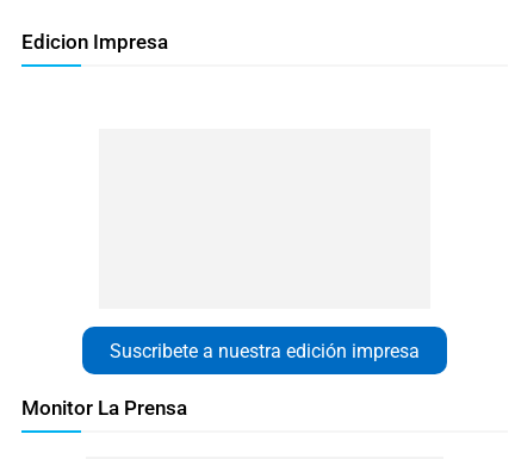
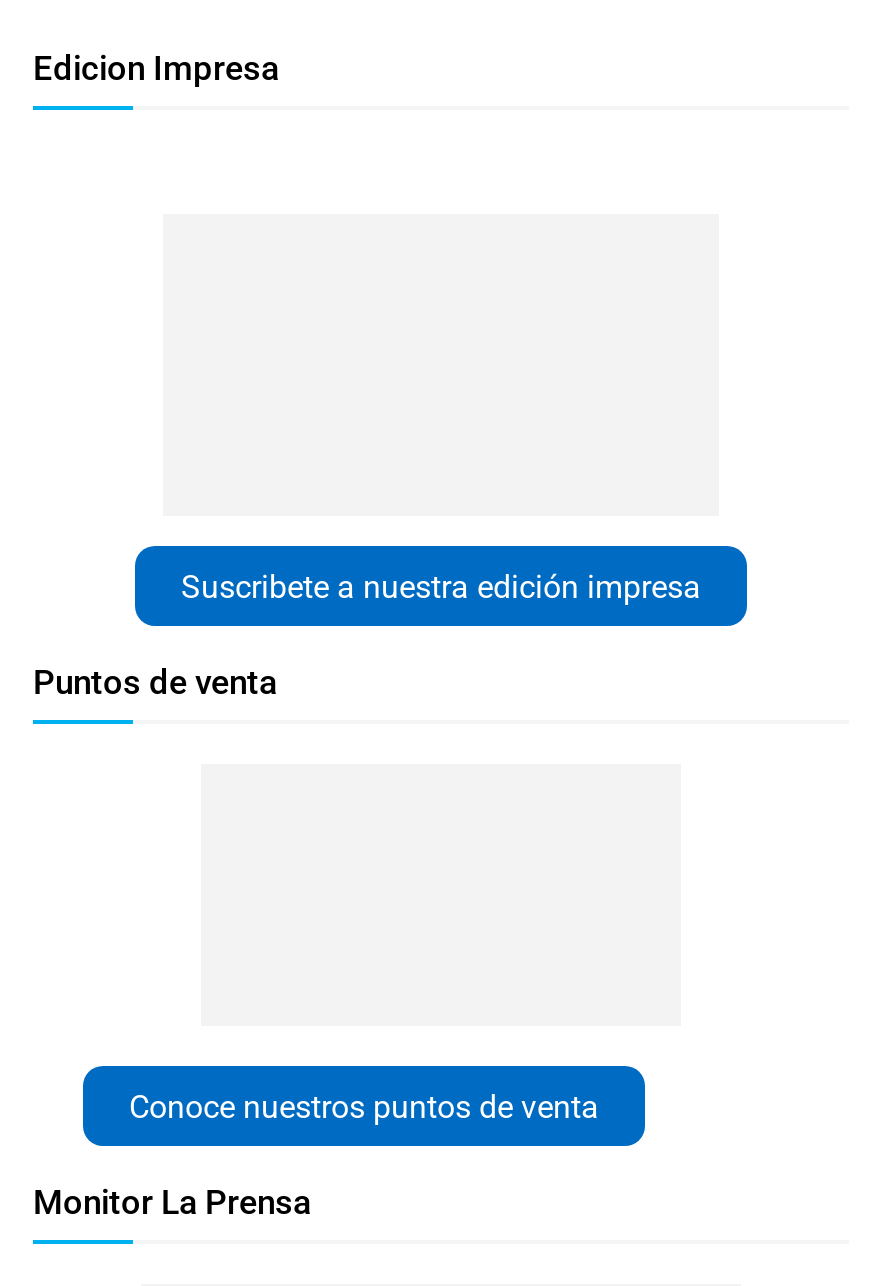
+ Puntos de venta

+ Conoce nuestros puntos de venta
